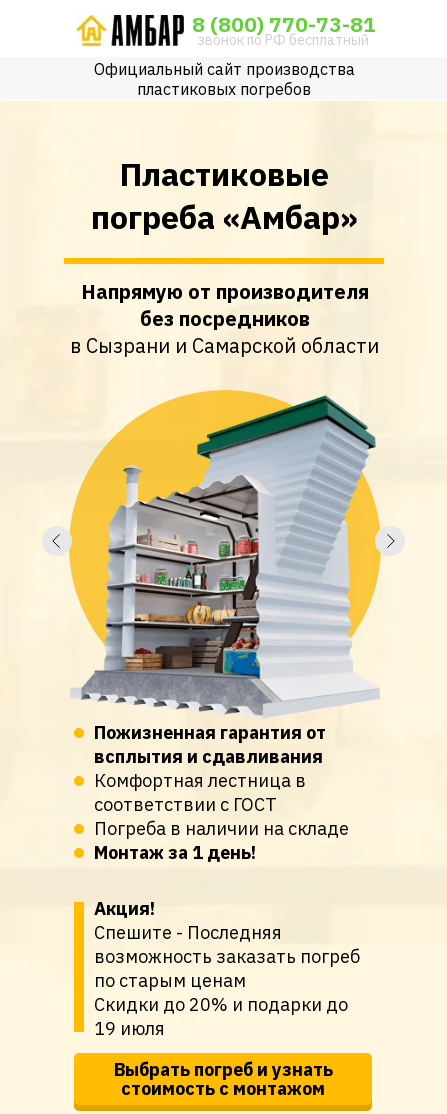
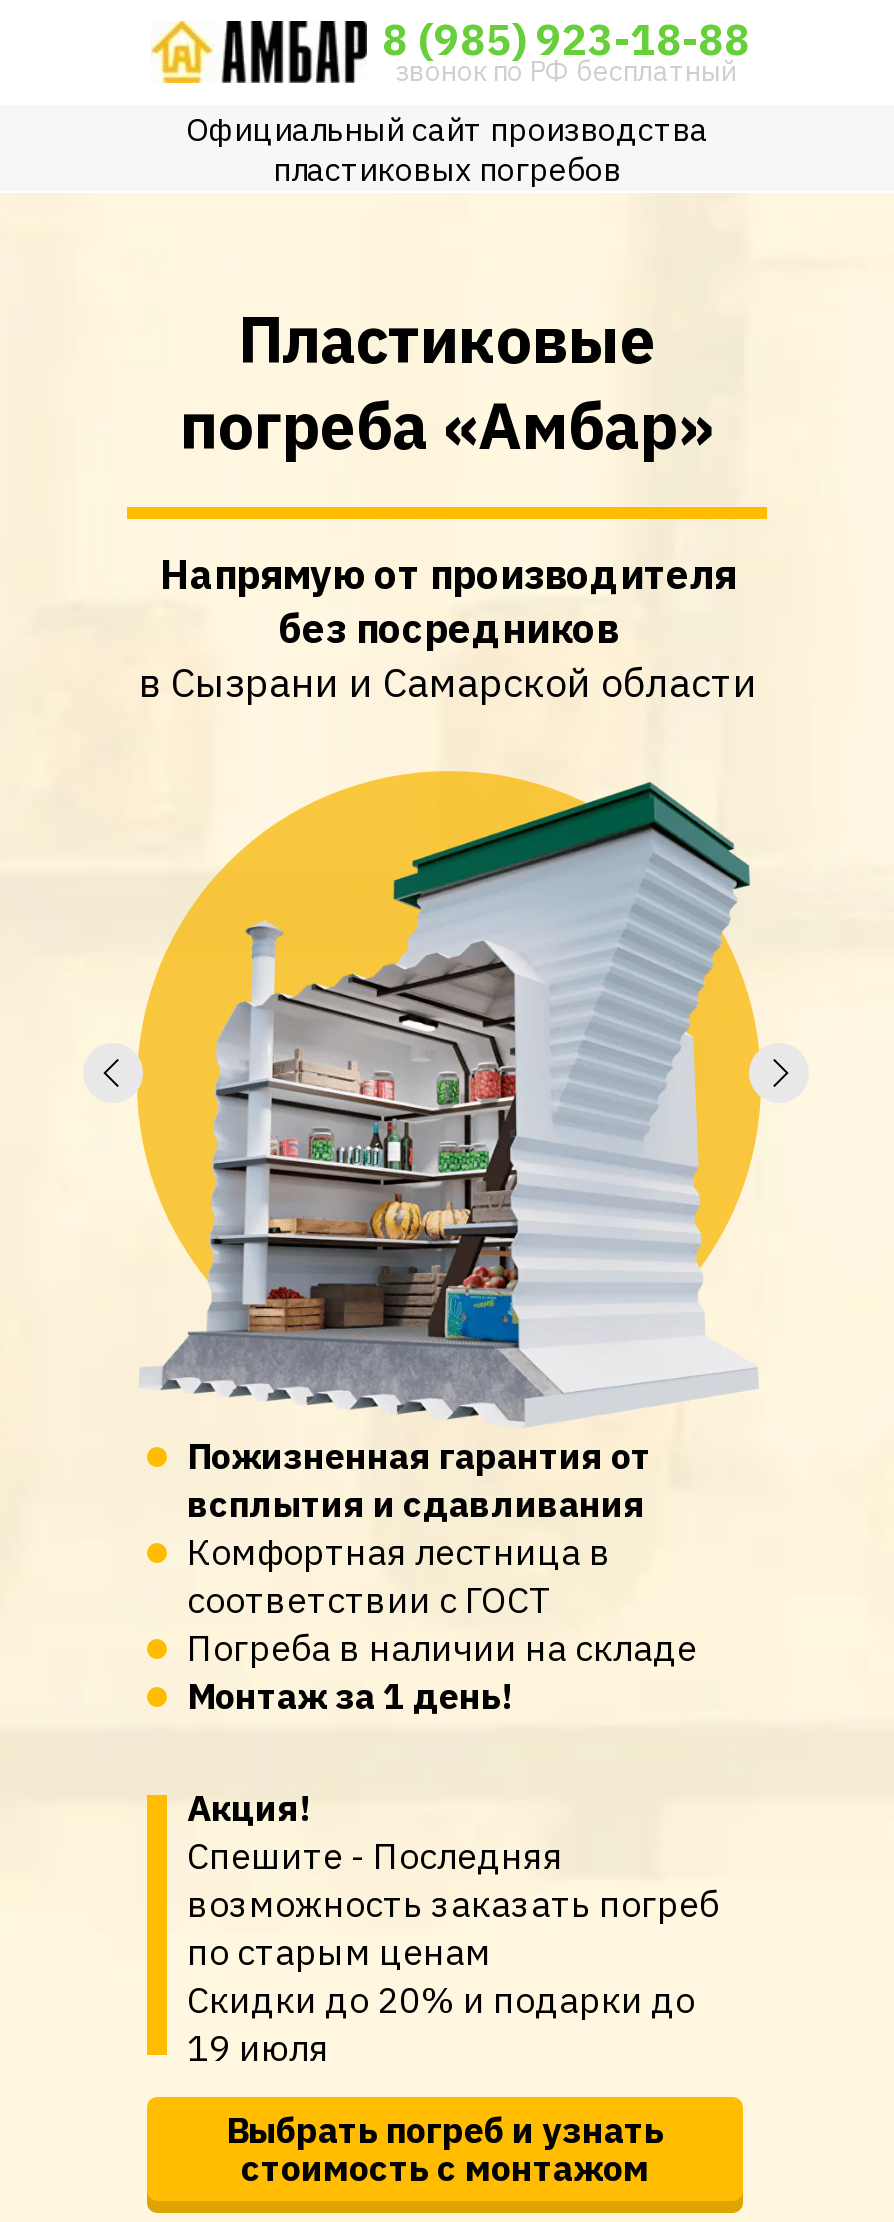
- 8 (800) 770-73-81
+ 8 (985) 923-18-88
